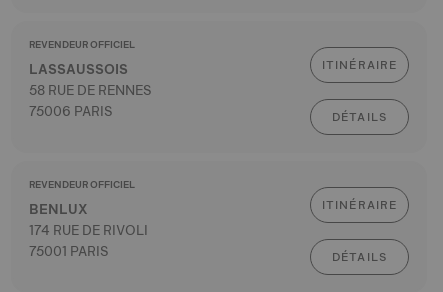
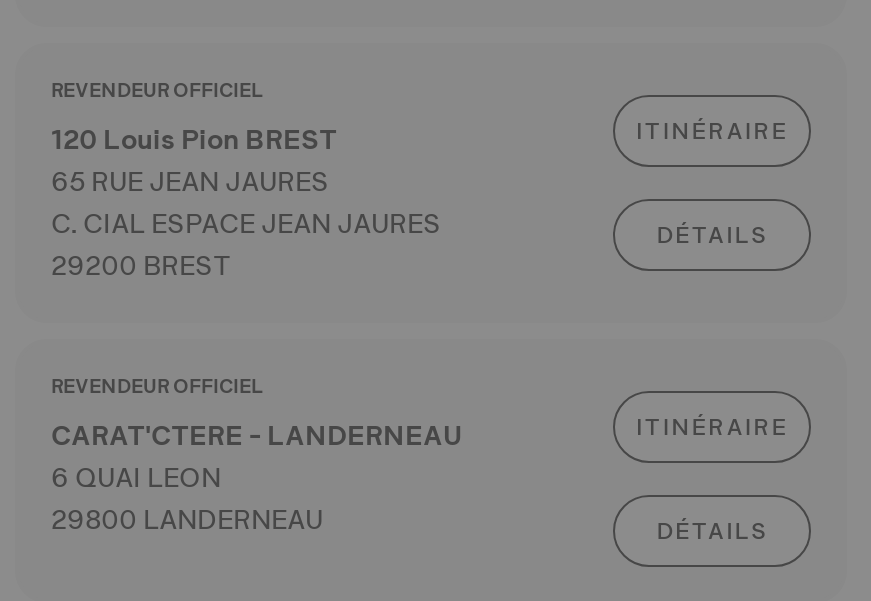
- LASSAUSSOIS
- 58 RUE DE RENNES
- 75006 PARIS
+ 120 Louis Pion BREST
+ 65 RUE JEAN JAURES
+ C. CIAL ESPACE JEAN JAURES
+ 29200 BREST

- BENLUX
- 174 RUE DE RIVOLI
- 75001 PARIS
+ CARAT'CTERE - LANDERNEAU
+ 6 QUAI LEON
+ 29800 LANDERNEAU
